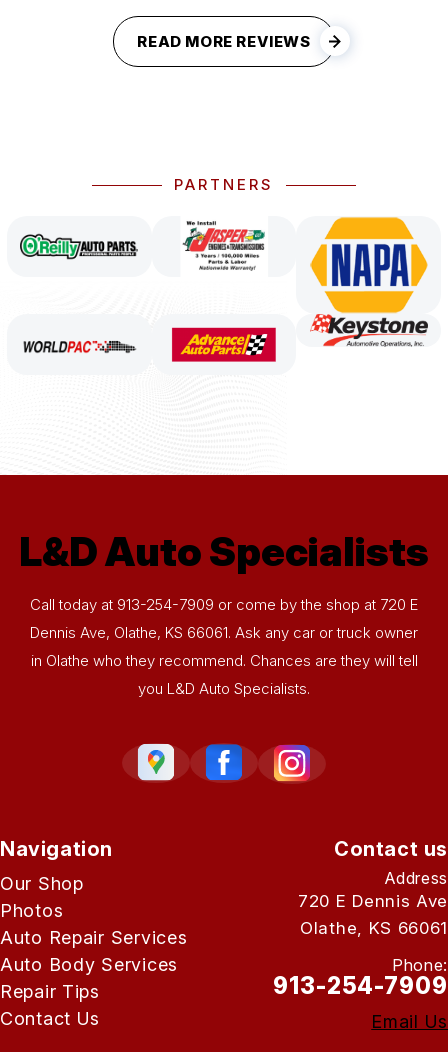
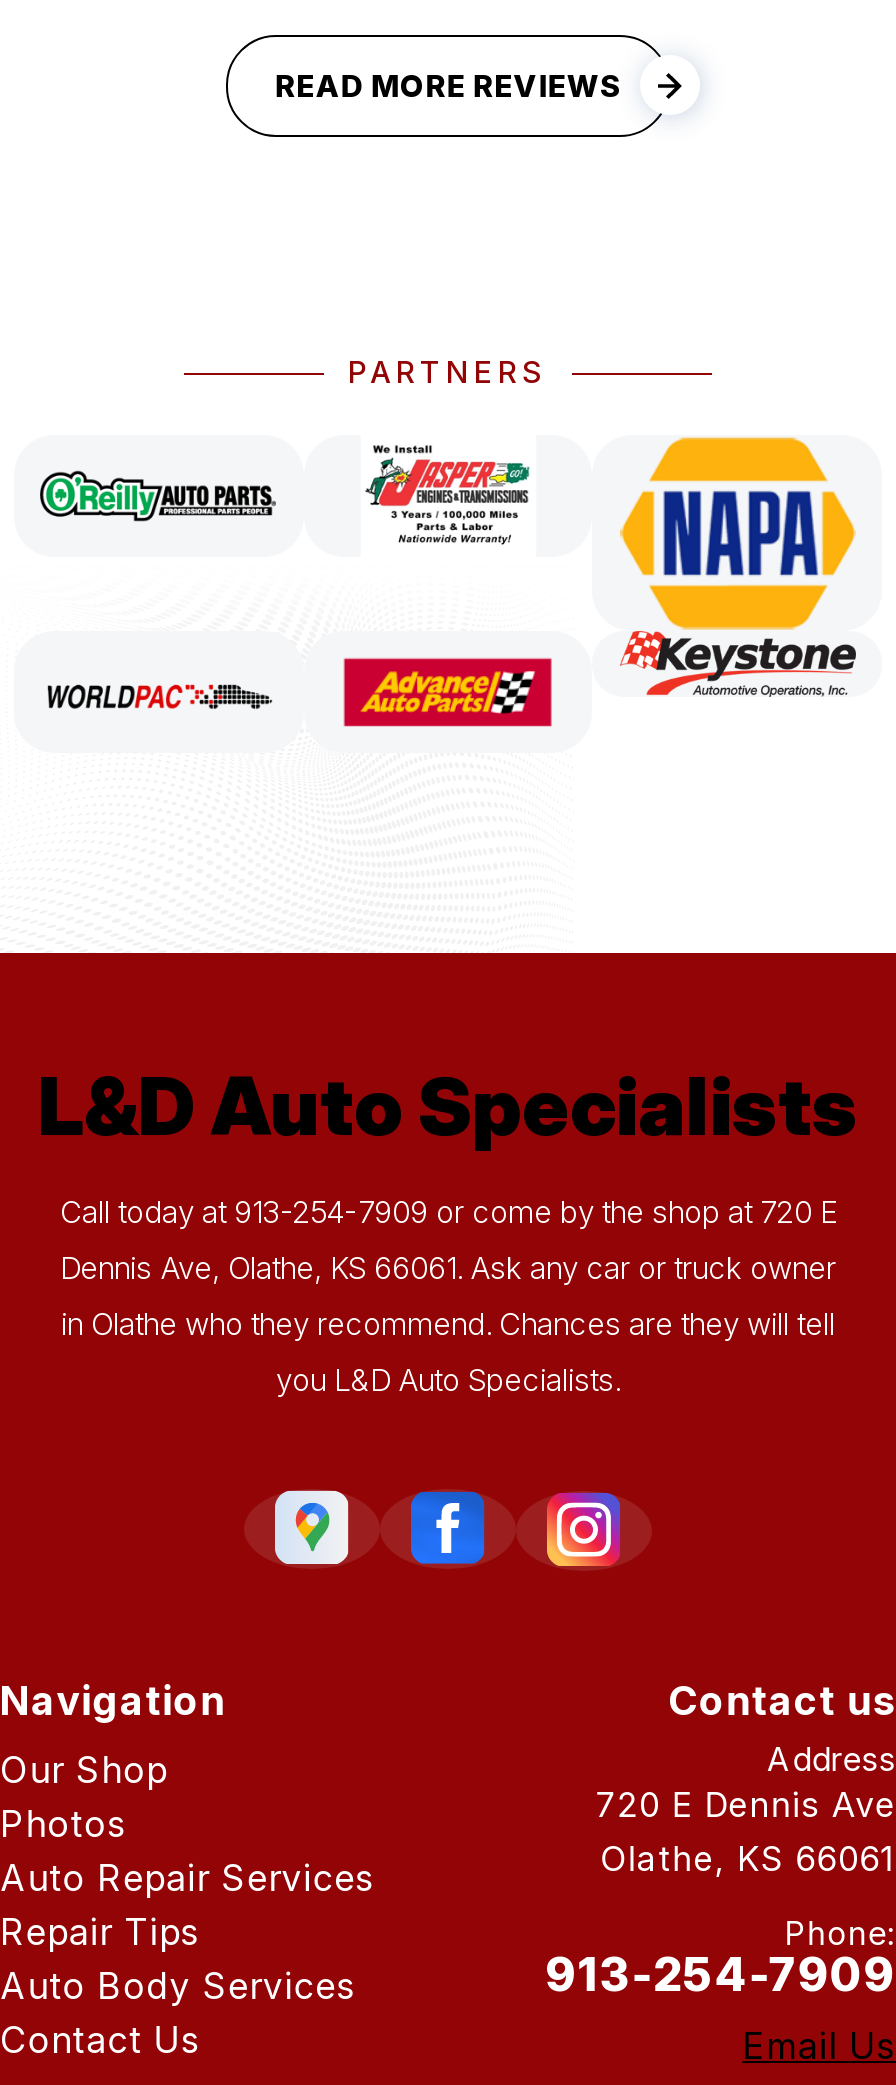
moved down: Auto Body Services

moved up: Repair Tips
